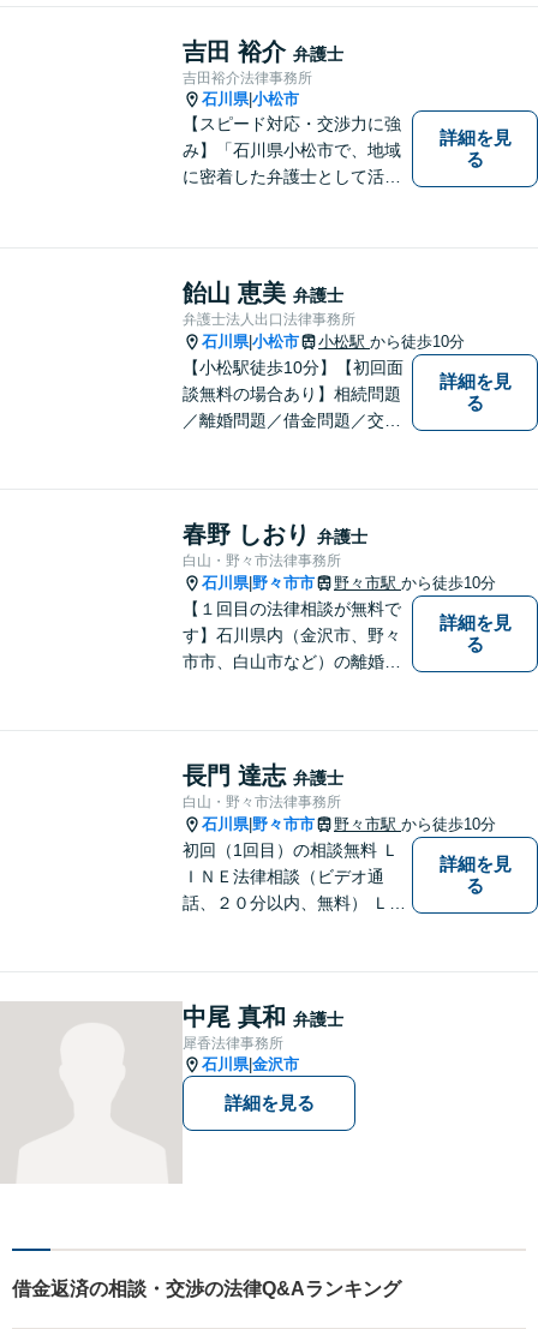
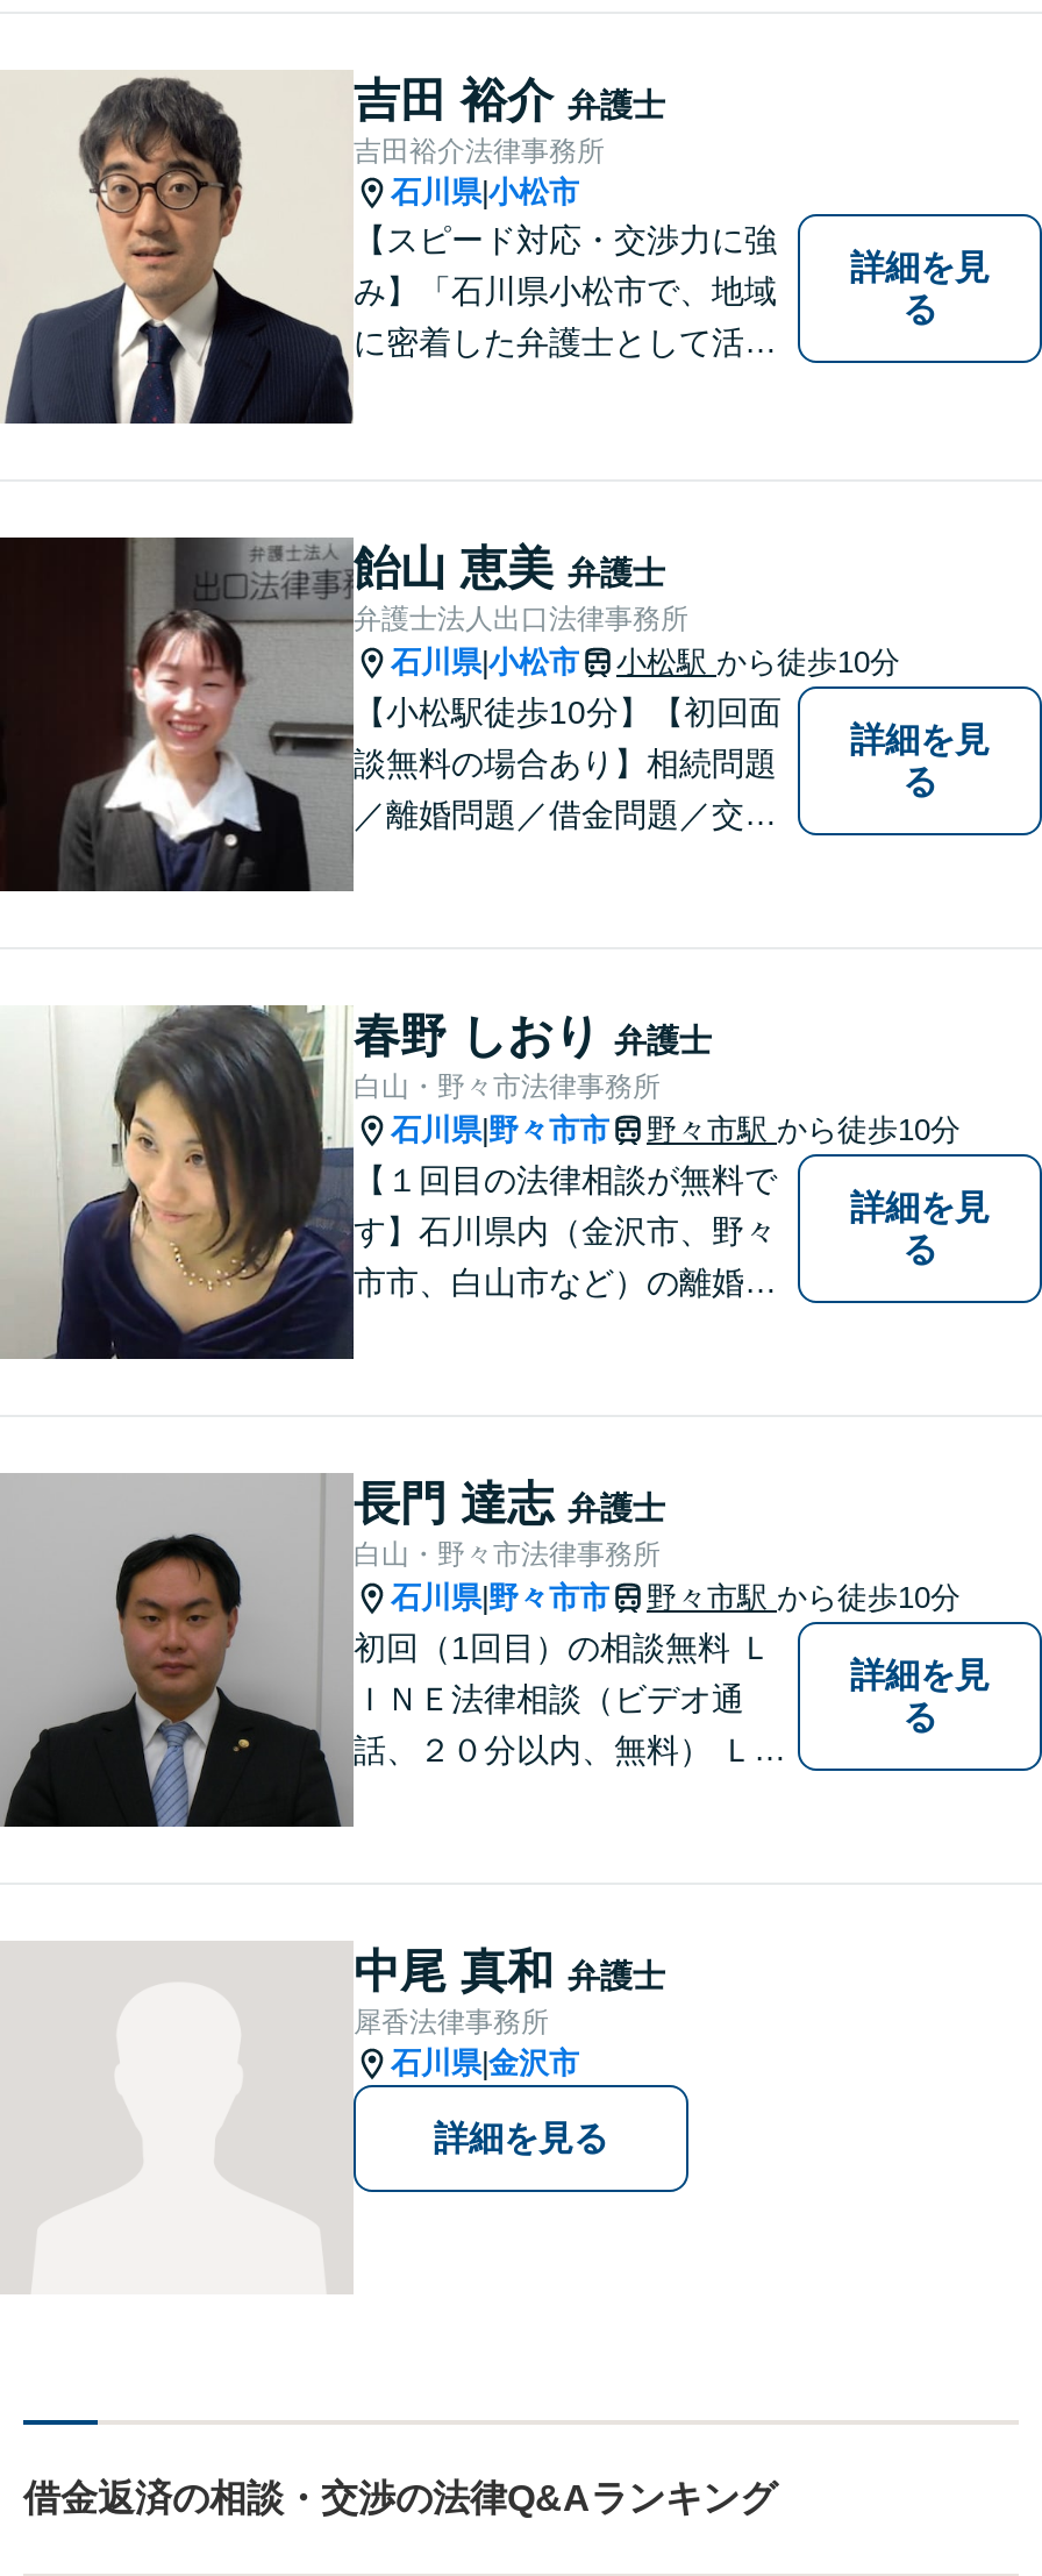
+ [image]

+ [image]

+ [image]

+ [image]
